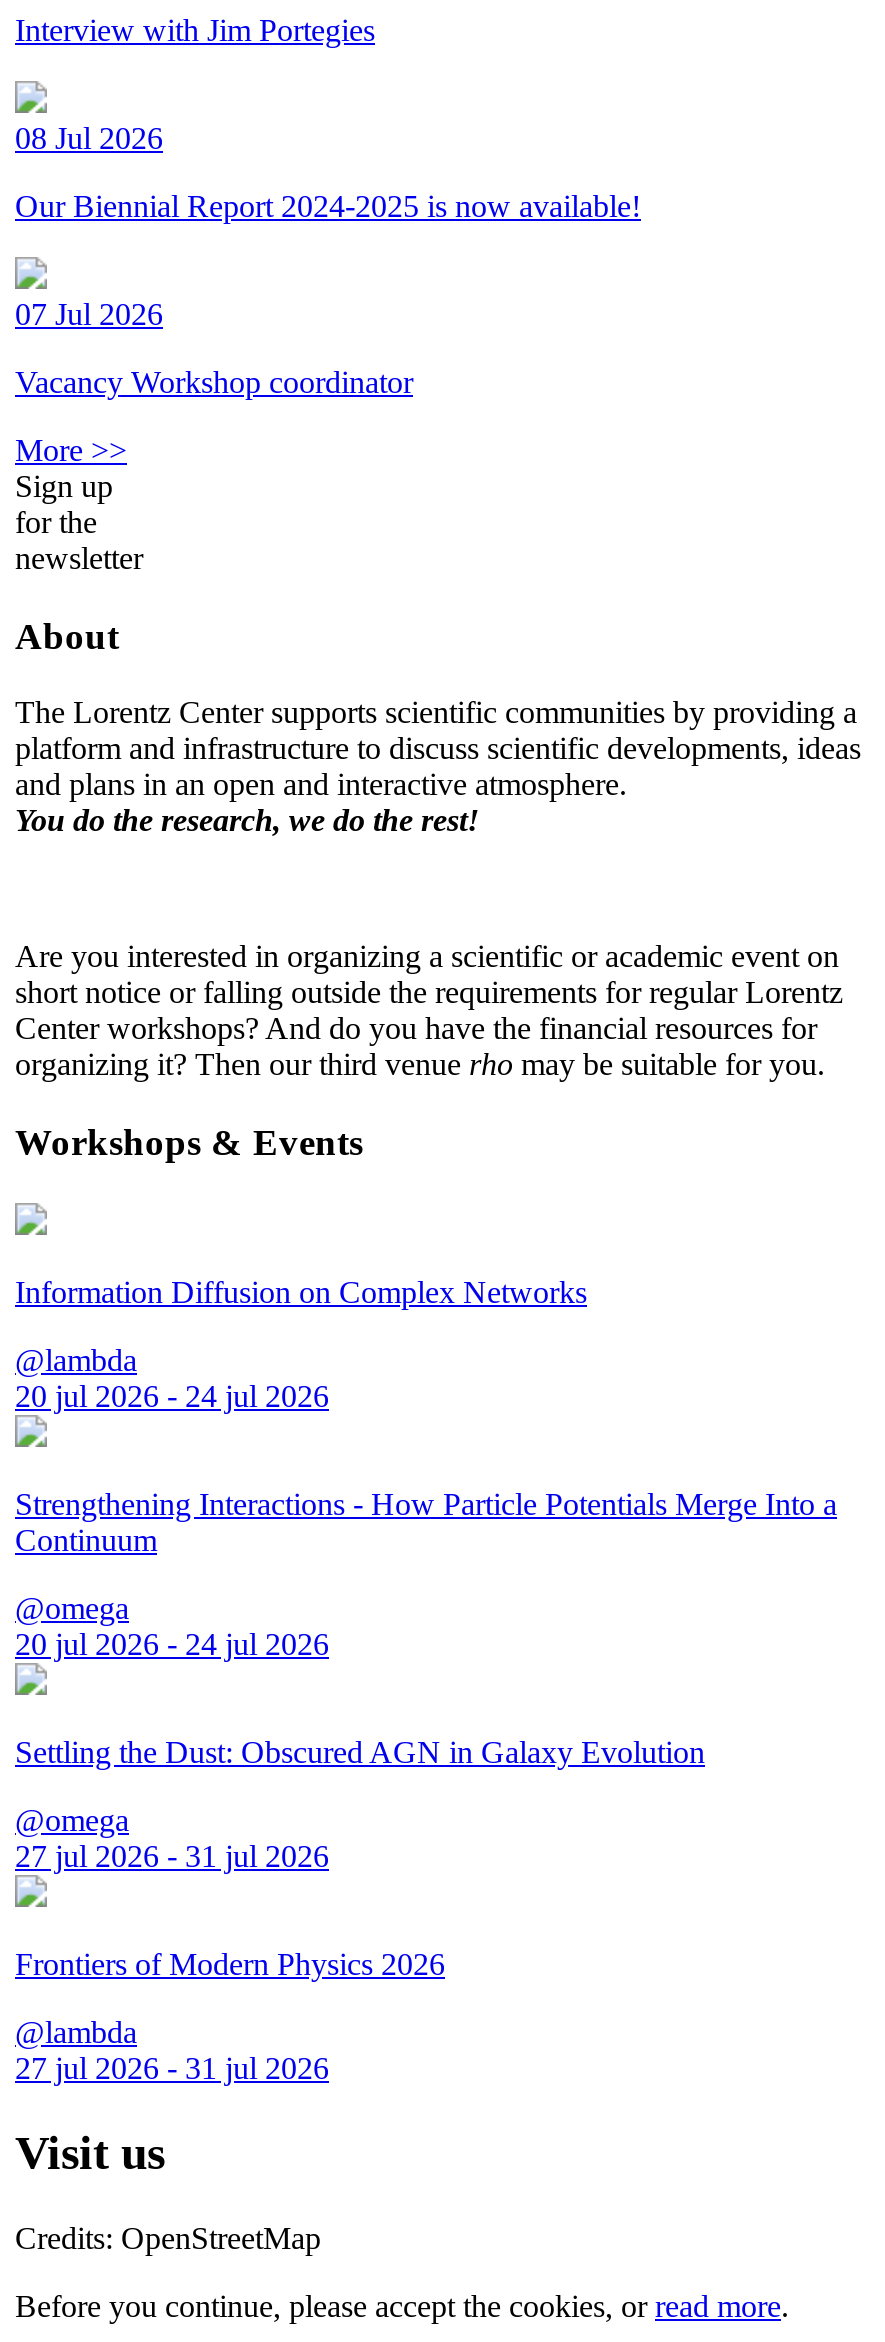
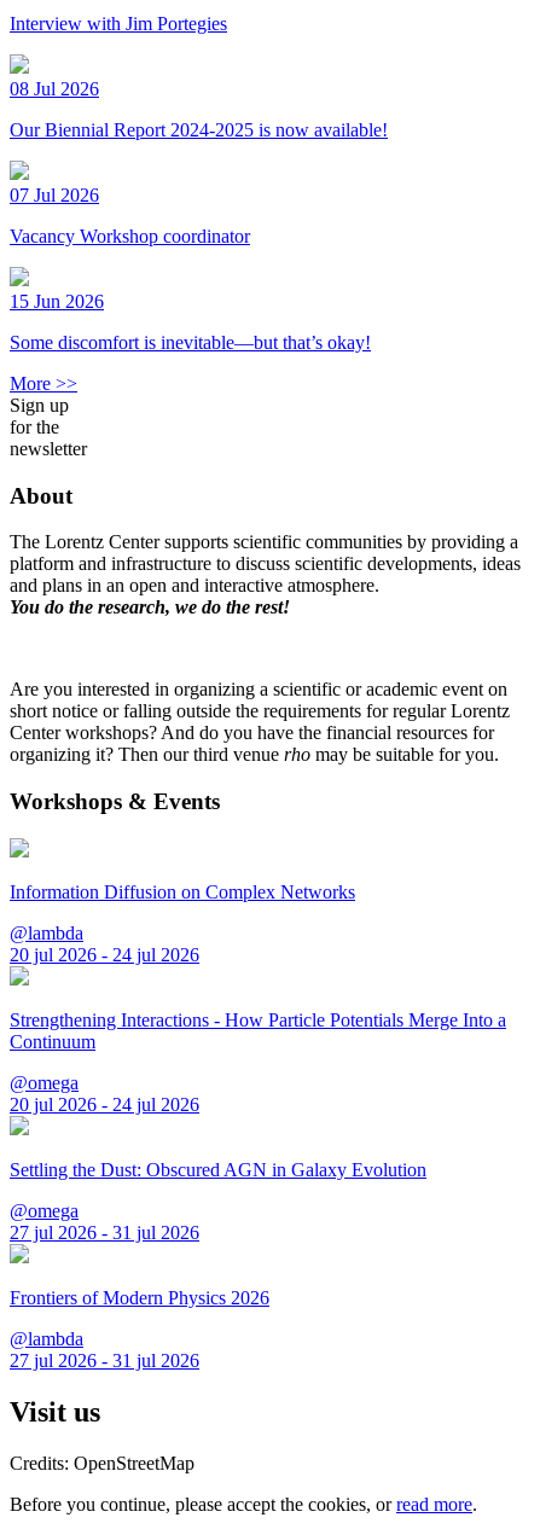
+ 15 Jun 2026
+ Some discomfort is inevitable—but that’s okay!
